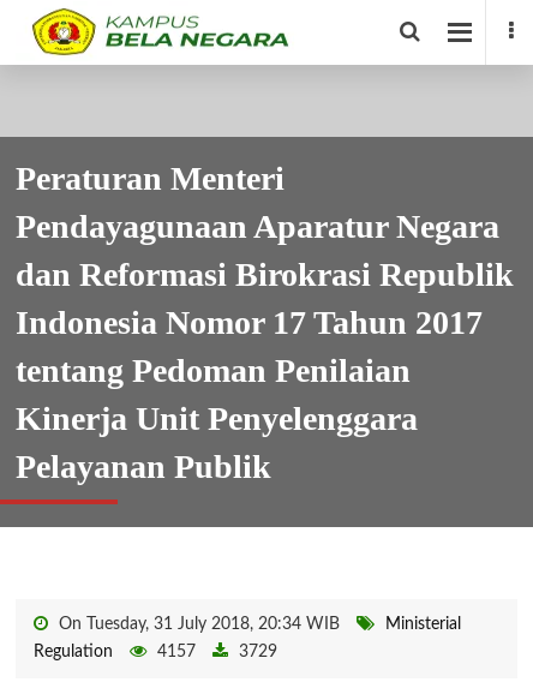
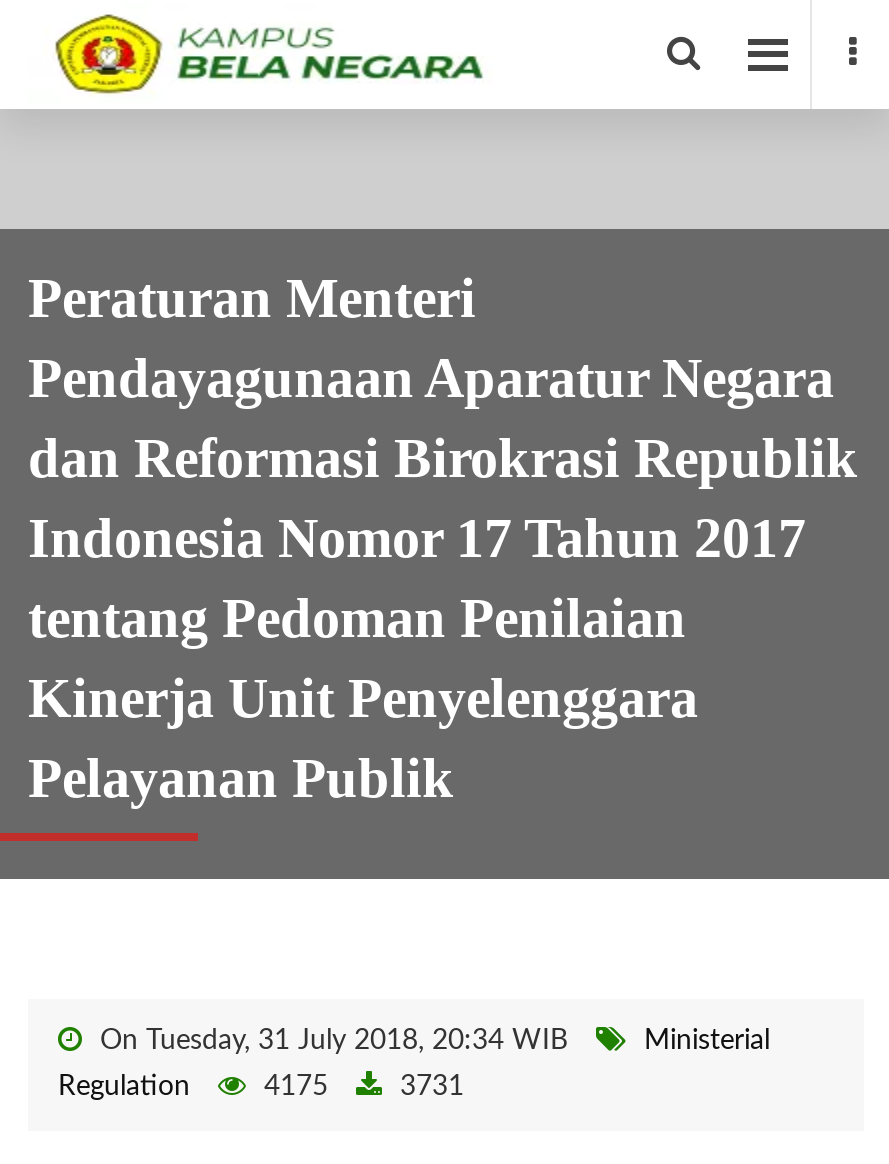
- 4157
+ 4175

- 3729
+ 3731
